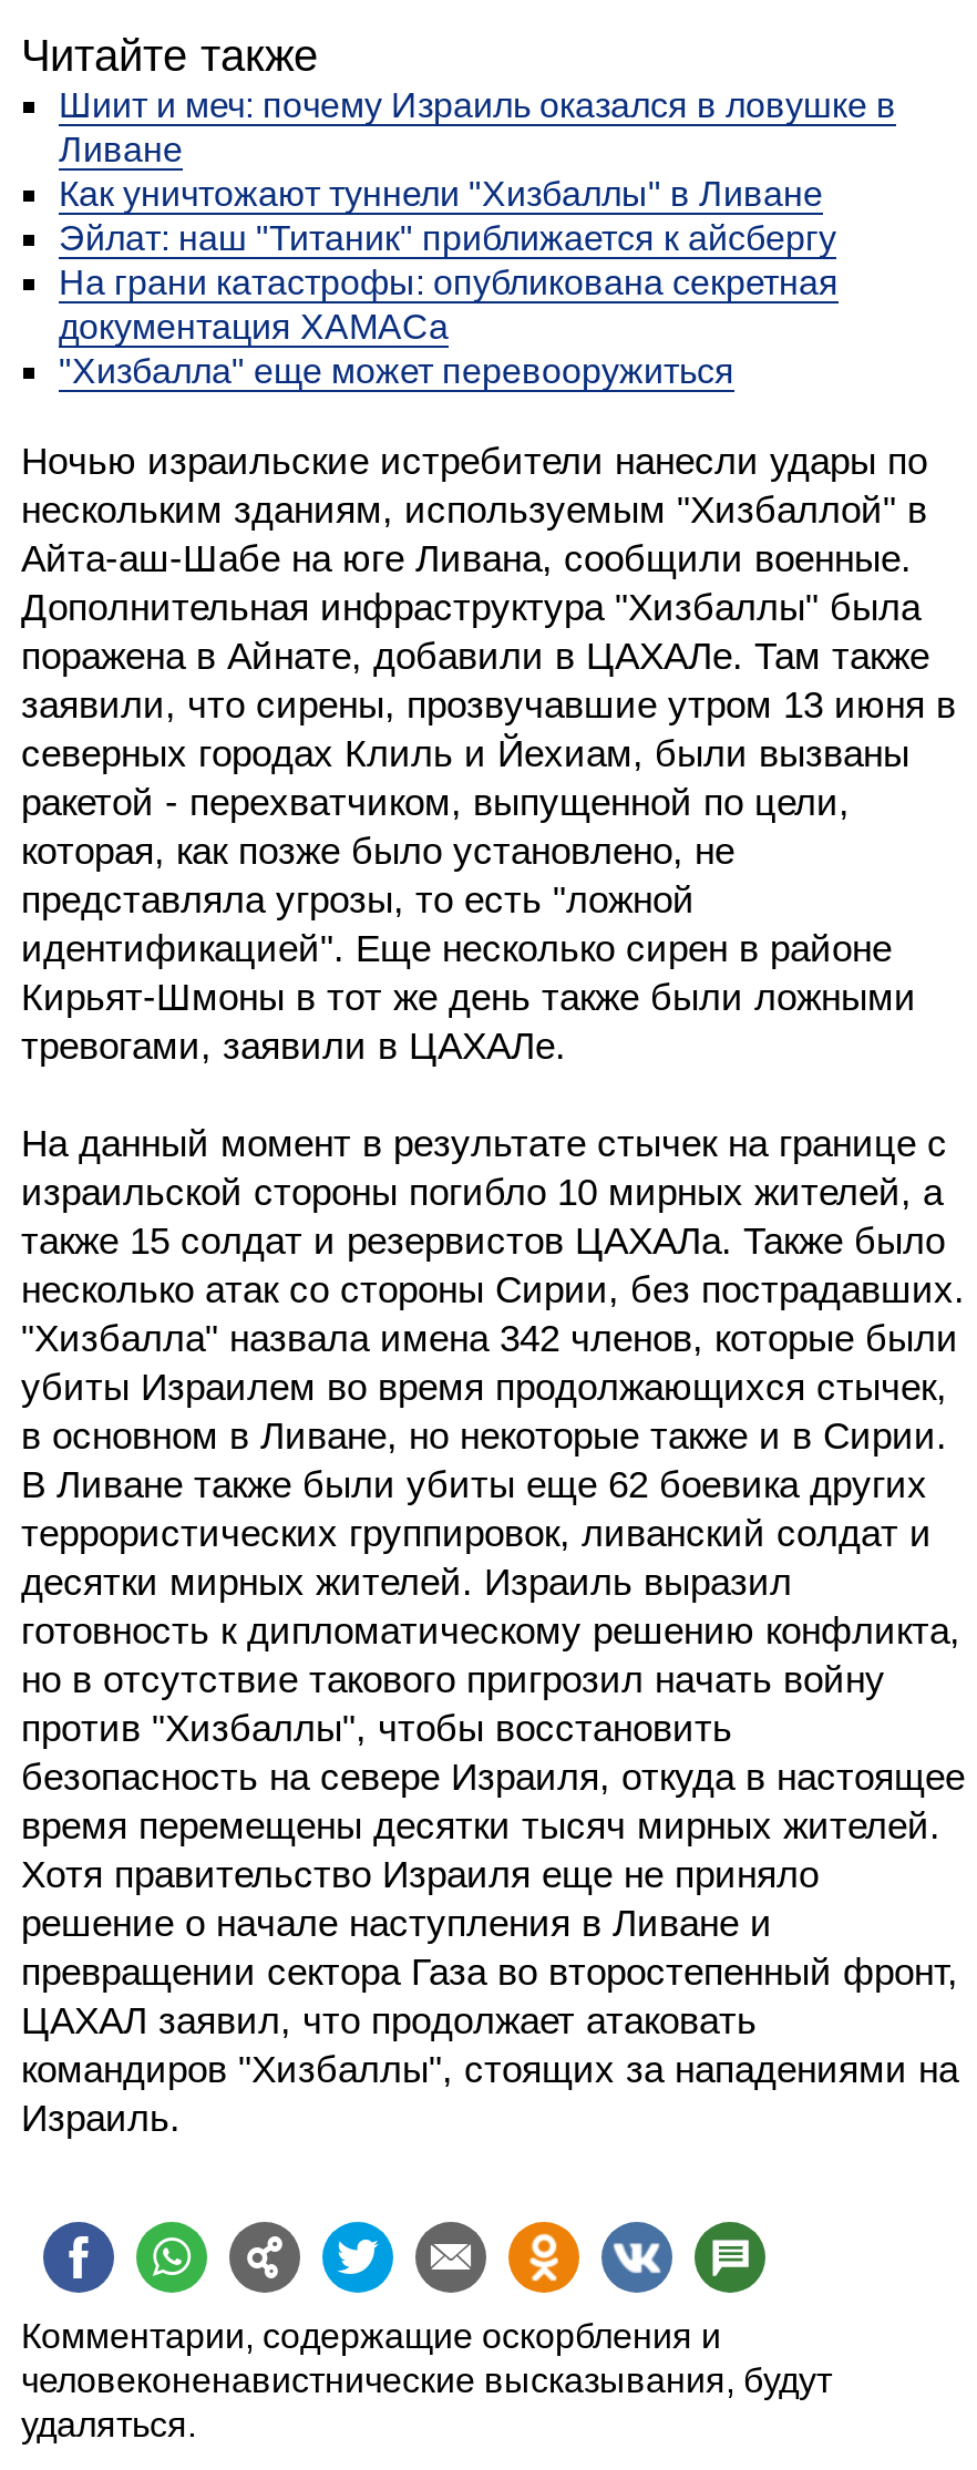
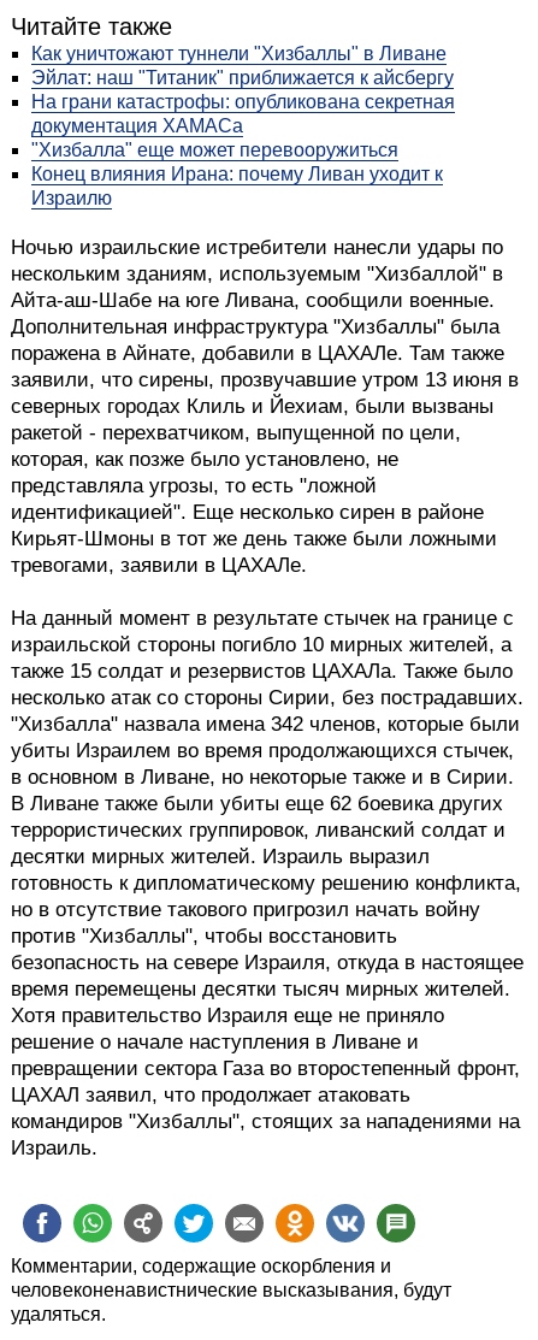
- Шиит и меч: почему Израиль оказался в ловушке в
- Ливане

moved up: Как уничтожают туннели "Хизбаллы" в Ливане | Эйлат: наш "Титаник" приближается к айсбергу | На грани катастрофы: опубликована секретная | документация XАМАСа | "Хизбалла" еще может перевооружиться

+ Конец влияния Ирана: почему Ливан уходит к
+ Израилю
